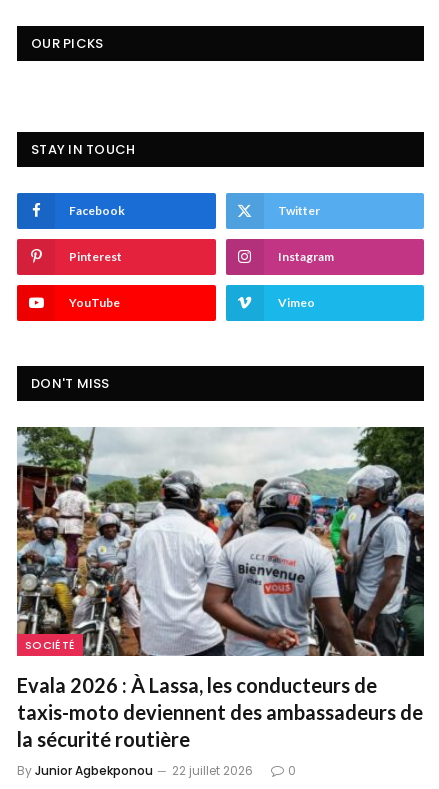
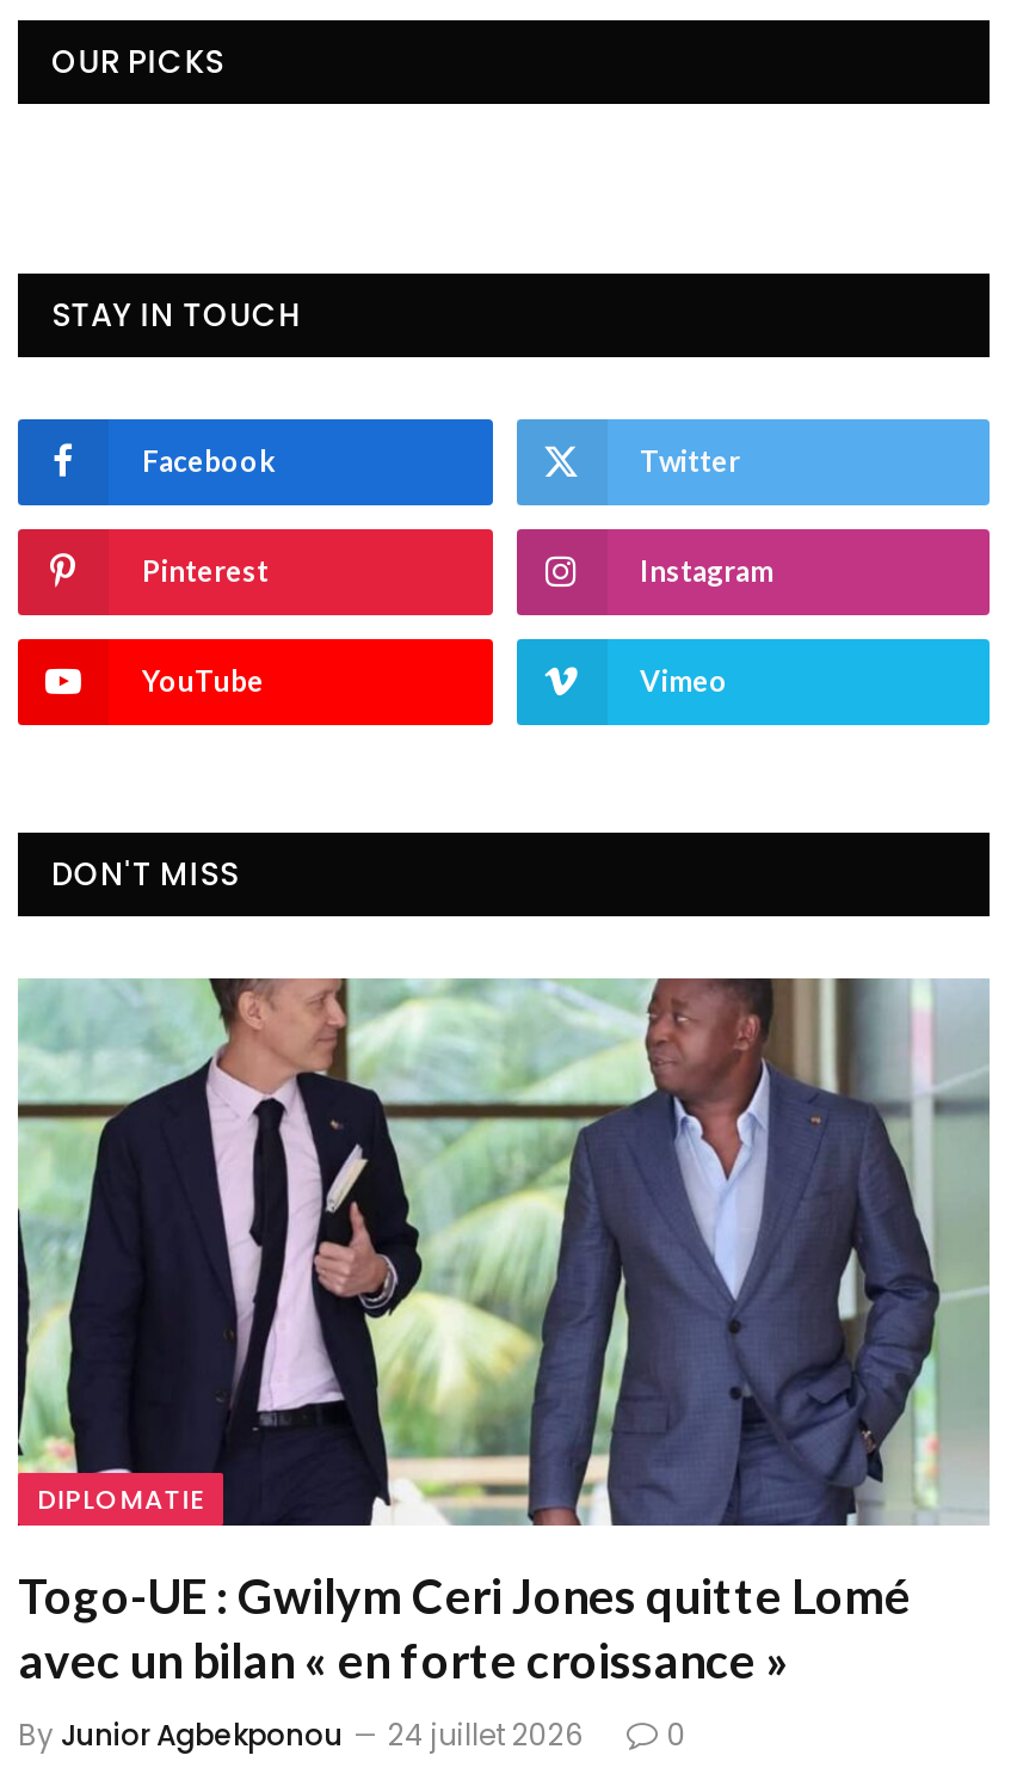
- [image]
- SOCIÉTÉ
+ [image]
+ DIPLOMATIE

- Evala 2026 : À Lassa, les conducteurs de
- taxis-moto deviennent des ambassadeurs de
- la sécurité routière
+ Togo-UE : Gwilym Ceri Jones quitte Lomé
+ avec un bilan « en forte croissance »

- By Junior Agbekponou 22 juillet 2026
+ By Junior Agbekponou 24 juillet 2026
